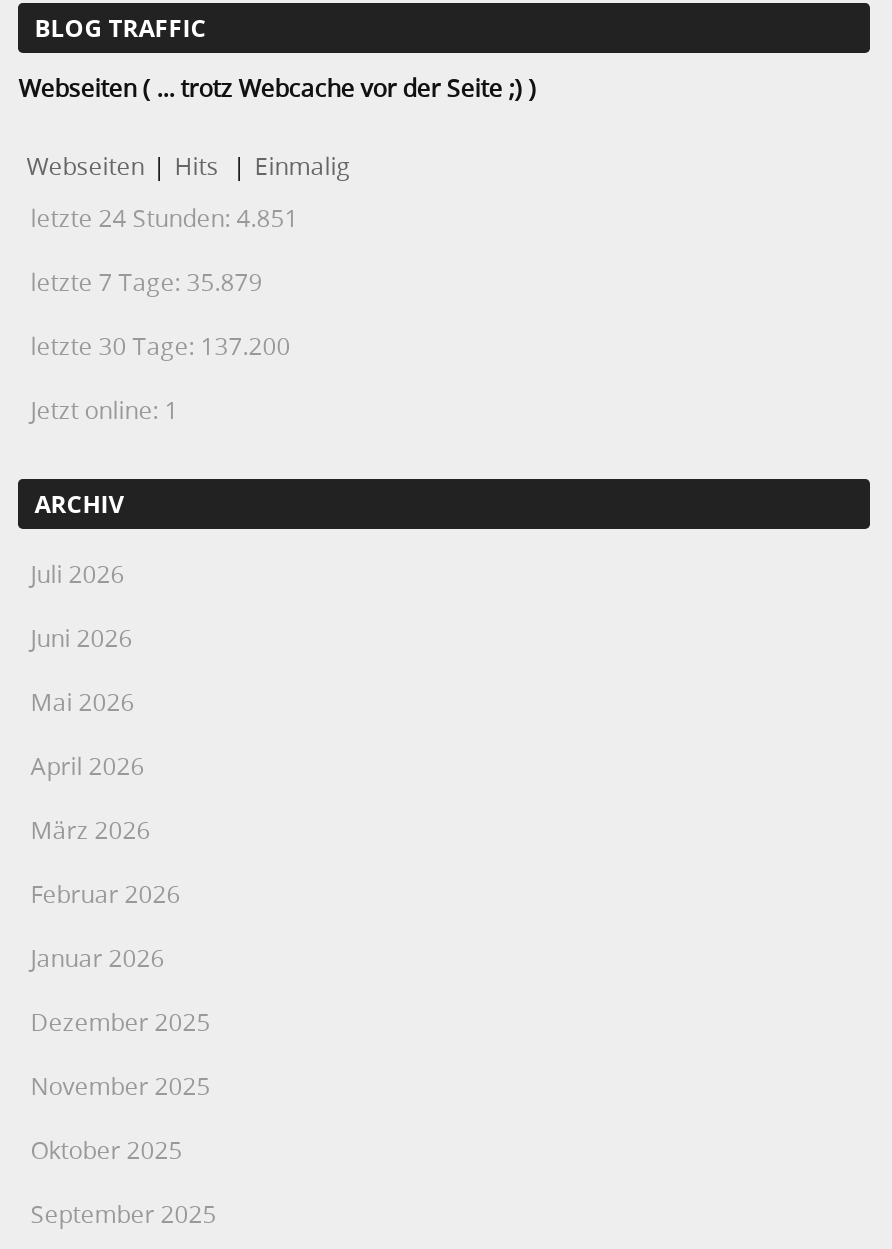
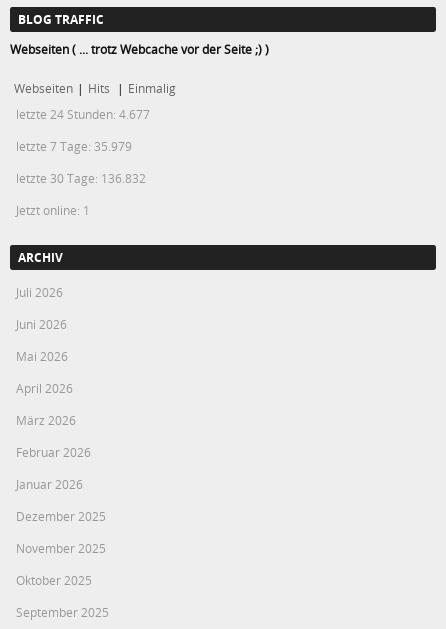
- letzte 24 Stunden: 4.851
+ letzte 24 Stunden: 4.677

- letzte 7 Tage: 35.879
+ letzte 7 Tage: 35.979

- letzte 30 Tage: 137.200
+ letzte 30 Tage: 136.832
